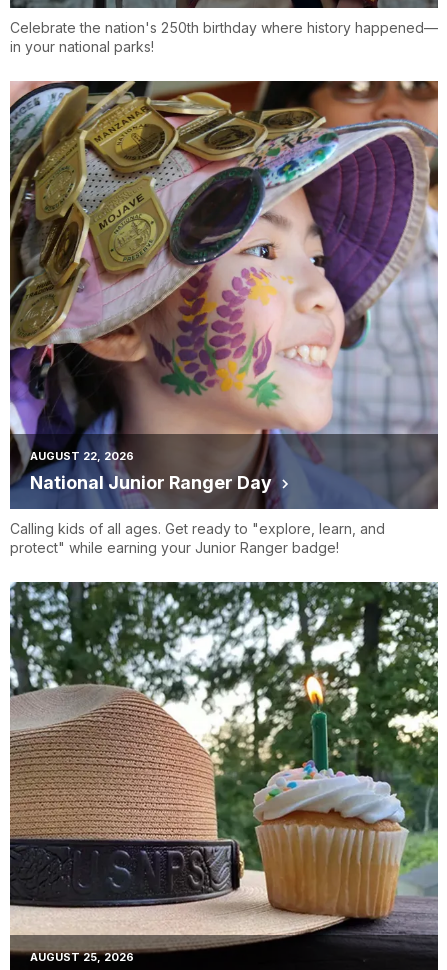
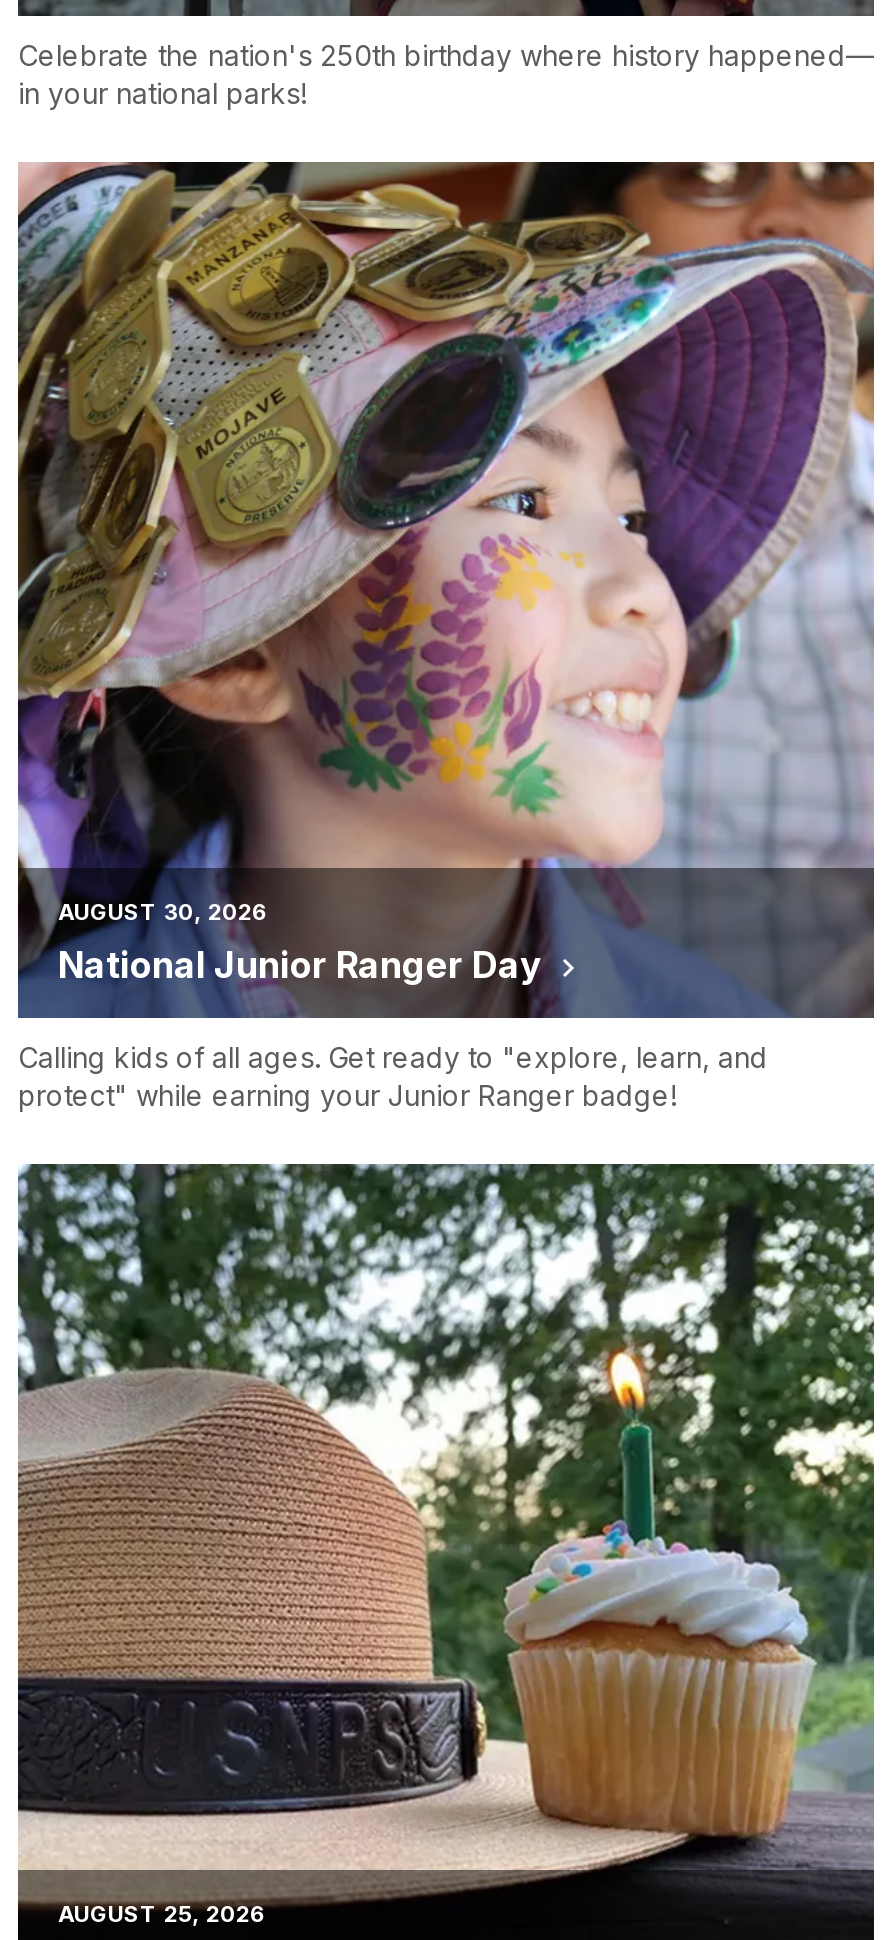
- AUGUST 22, 2026
+ AUGUST 30, 2026
